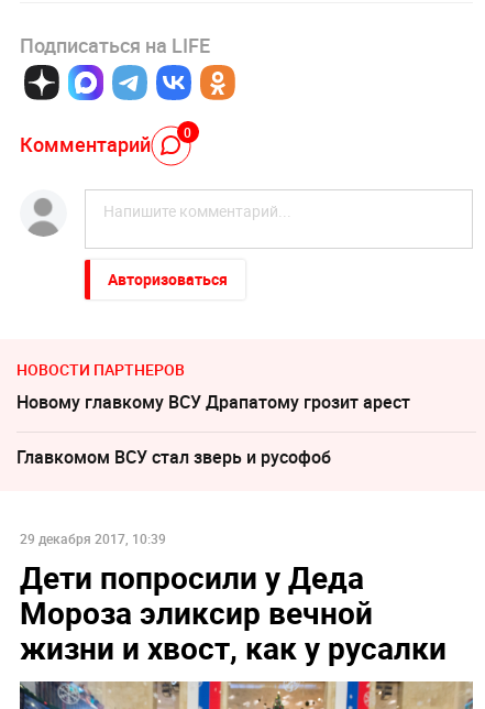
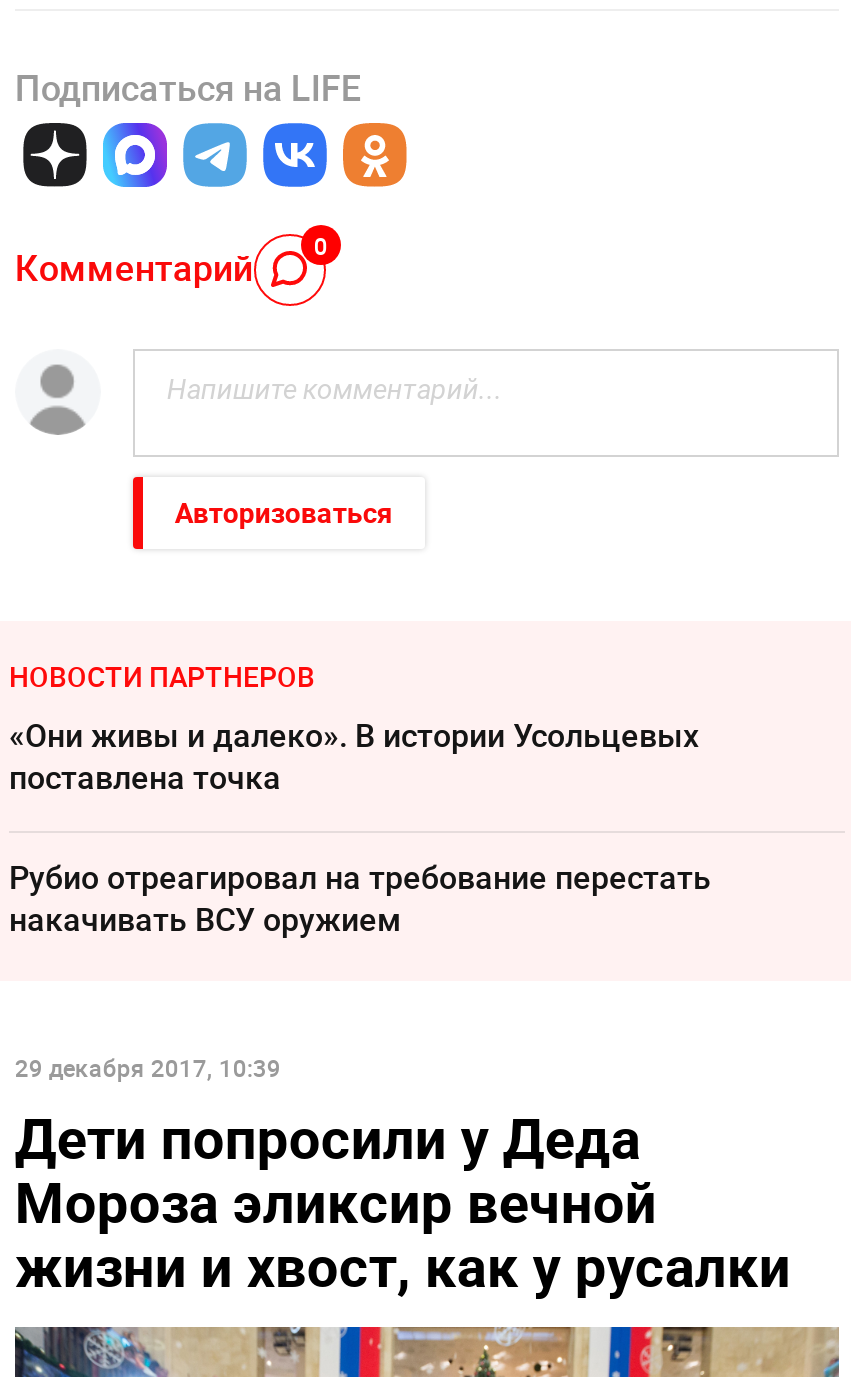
- Новому главкому ВСУ Драпатому грозит арест
+ «Они живы и далеко». В истории Усольцевых
+ поставлена точка

- Главкомом ВСУ стал зверь и русофоб
+ Рубио отреагировал на требование перестать
+ накачивать ВСУ оружием
